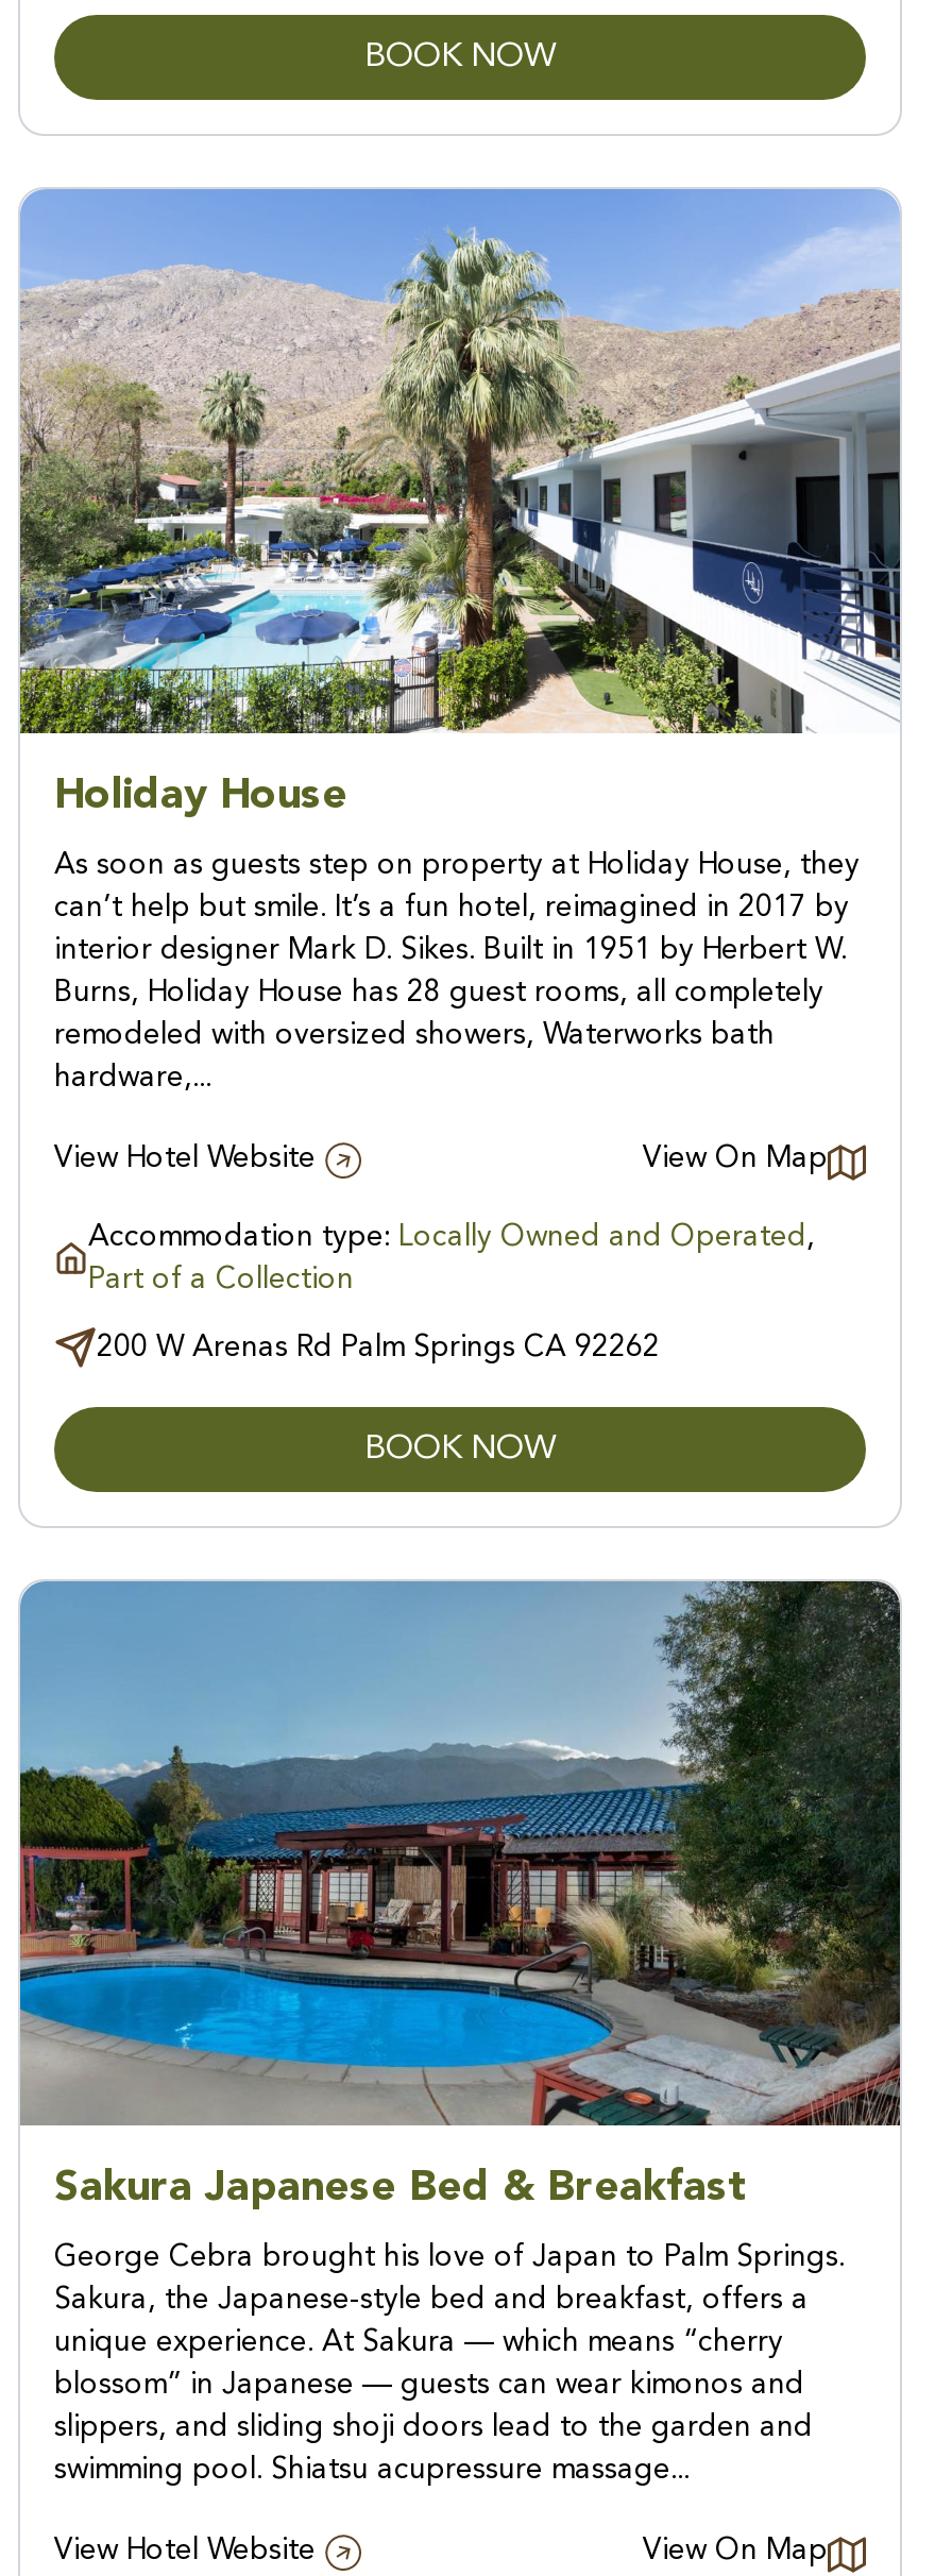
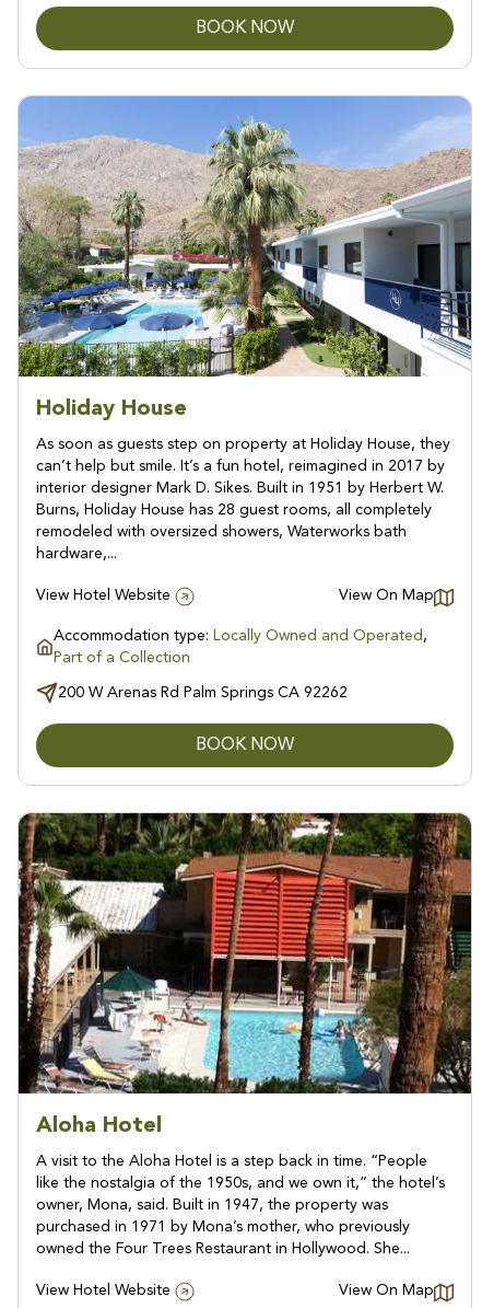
- [image]
- Sakura Japanese Bed & Breakfast
+ [image]
+ Aloha Hotel

- George Cebra brought his love of Japan to Palm Springs.
- Sakura, the Japanese-style bed and breakfast, offers a
- unique experience. At Sakura — which means “cherry
- blossom” in Japanese — guests can wear kimonos and
- slippers, and sliding shoji doors lead to the garden and
- swimming pool. Shiatsu acupressure massage...
+ A visit to the Aloha Hotel is a step back in time. “People
+ like the nostalgia of the 1950s, and we own it,” the hotel’s
+ owner, Mona, said. Built in 1947, the property was
+ purchased in 1971 by Mona’s mother, who previously
+ owned the Four Trees Restaurant in Hollywood. She...
